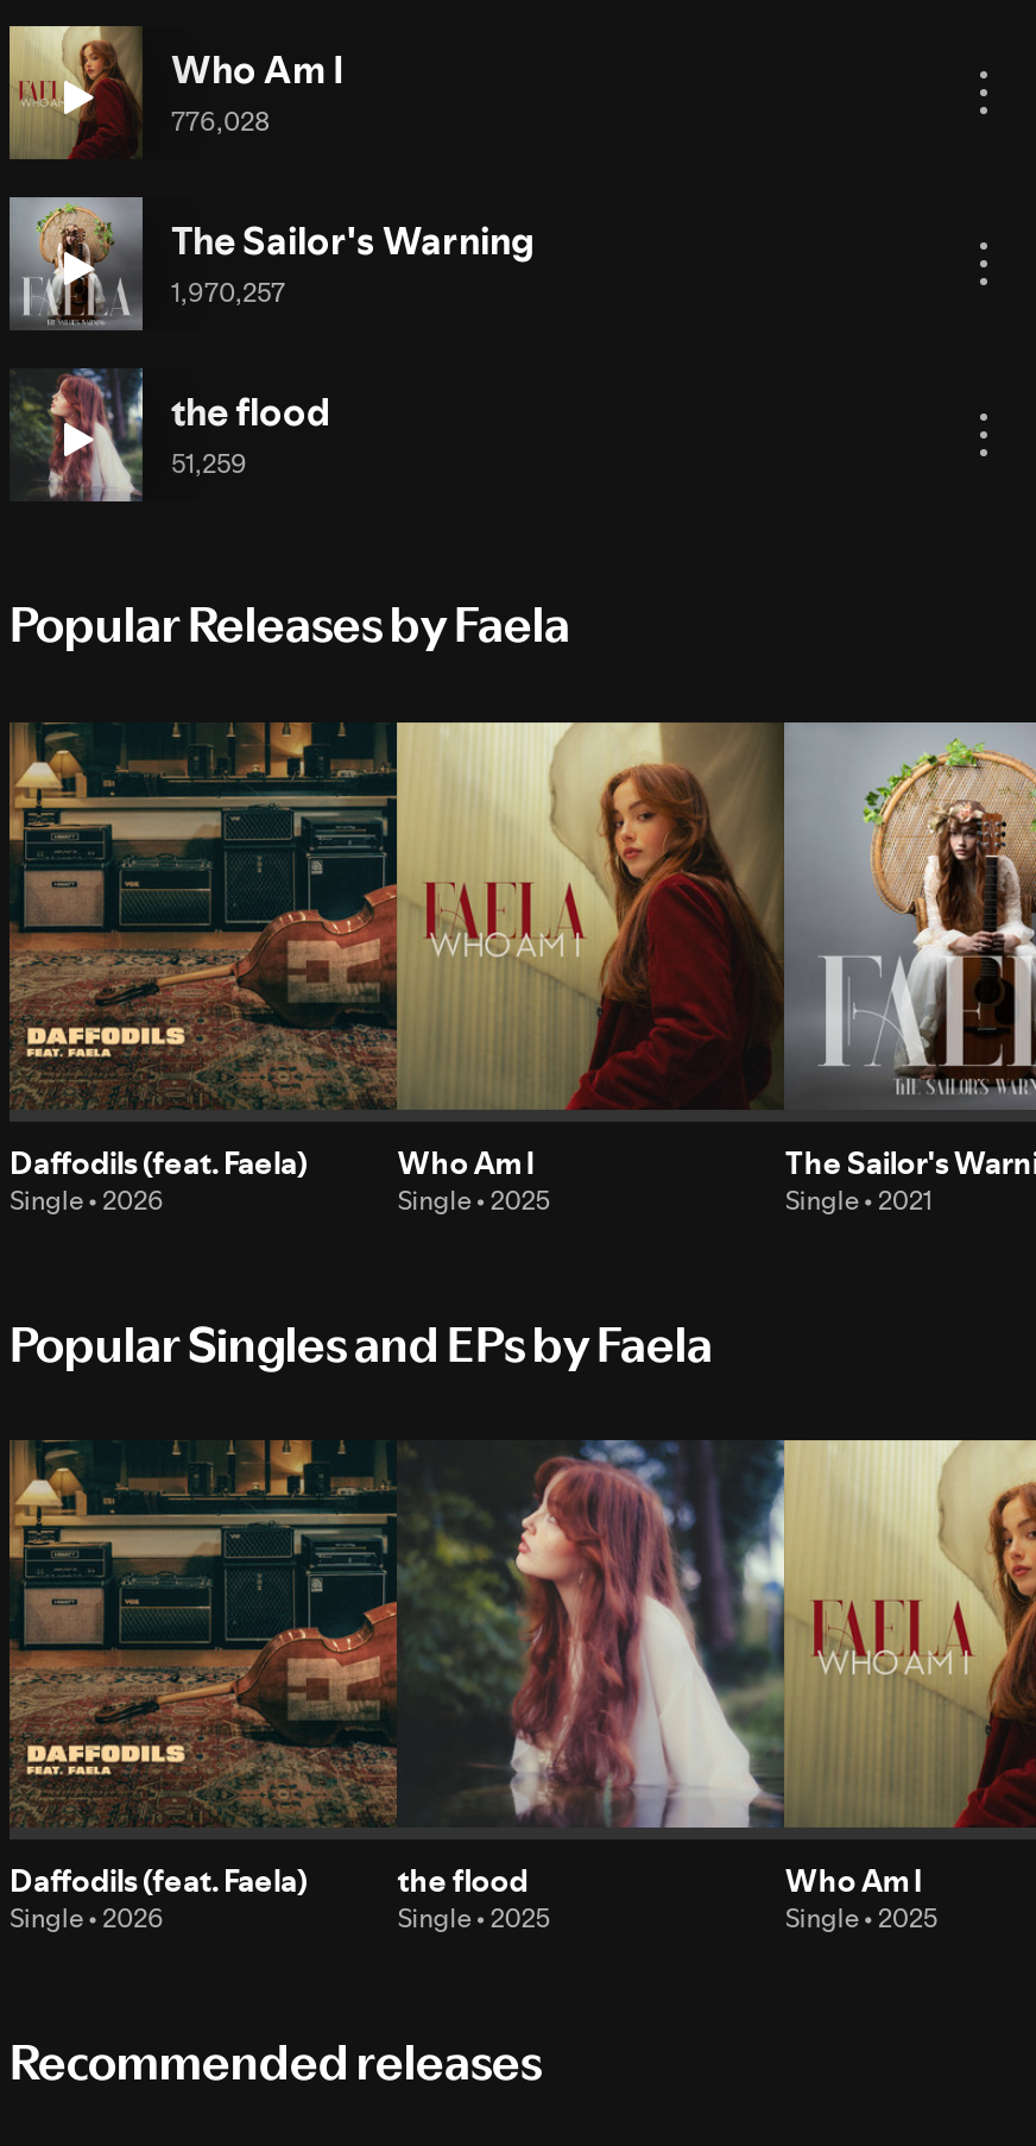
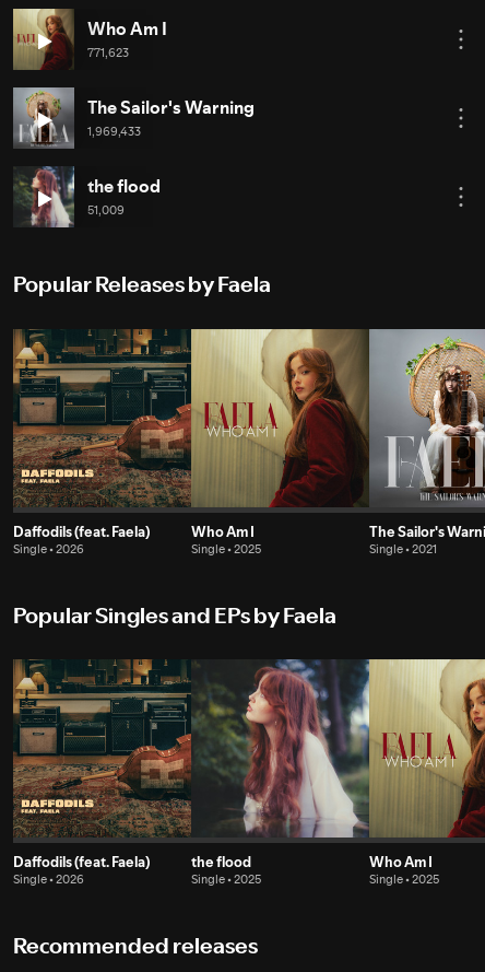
- 776,028
+ 771,623

- 1,970,257
+ 1,969,433

- 51,259
+ 51,009
